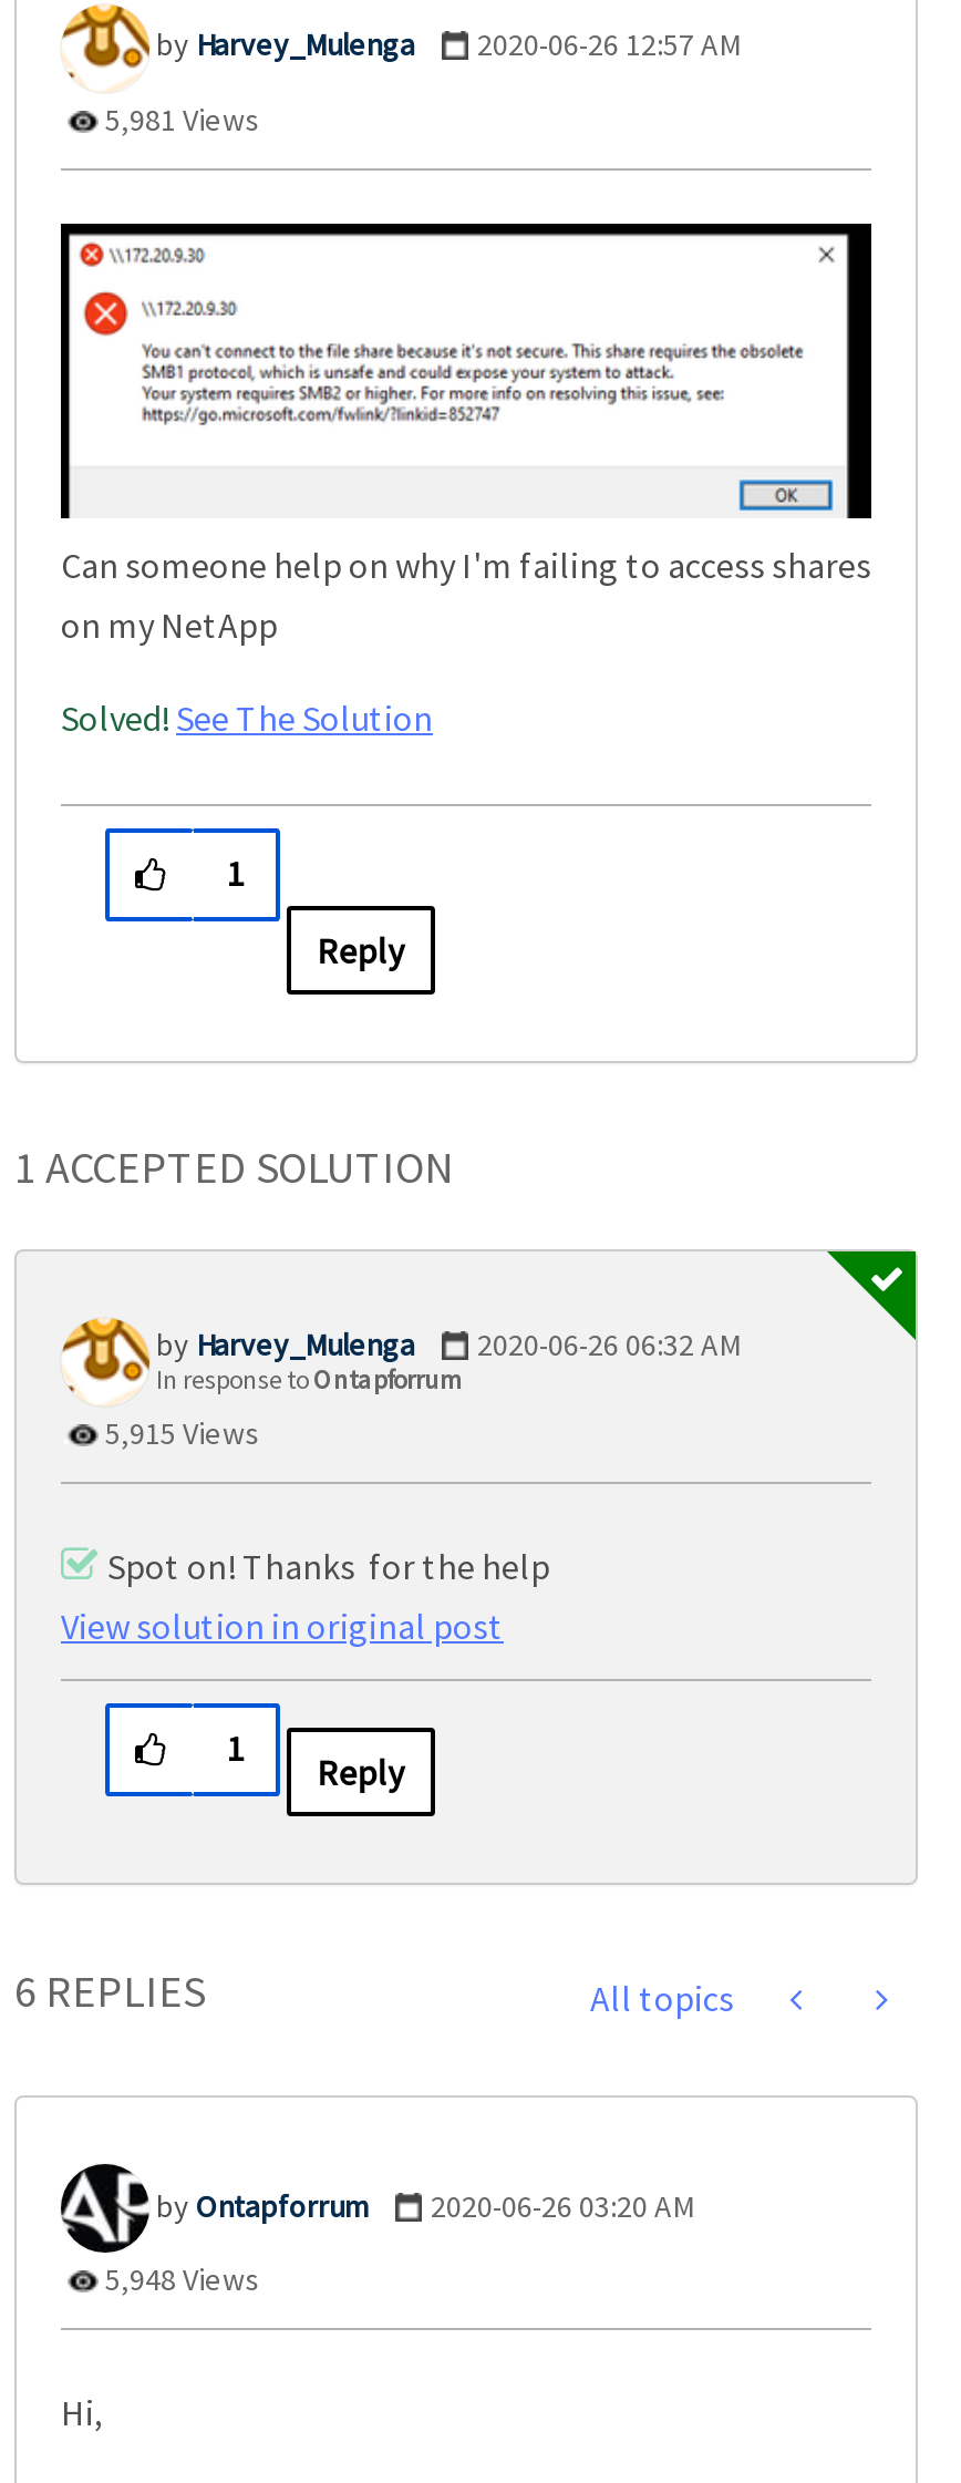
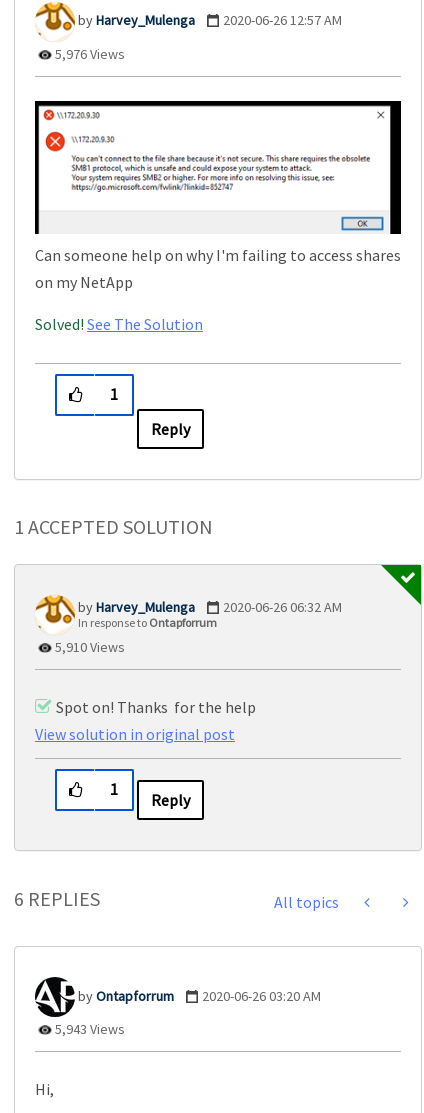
- 5,981 Views
+ 5,976 Views

- 5,915 Views
+ 5,910 Views

- 5,948 Views
+ 5,943 Views
